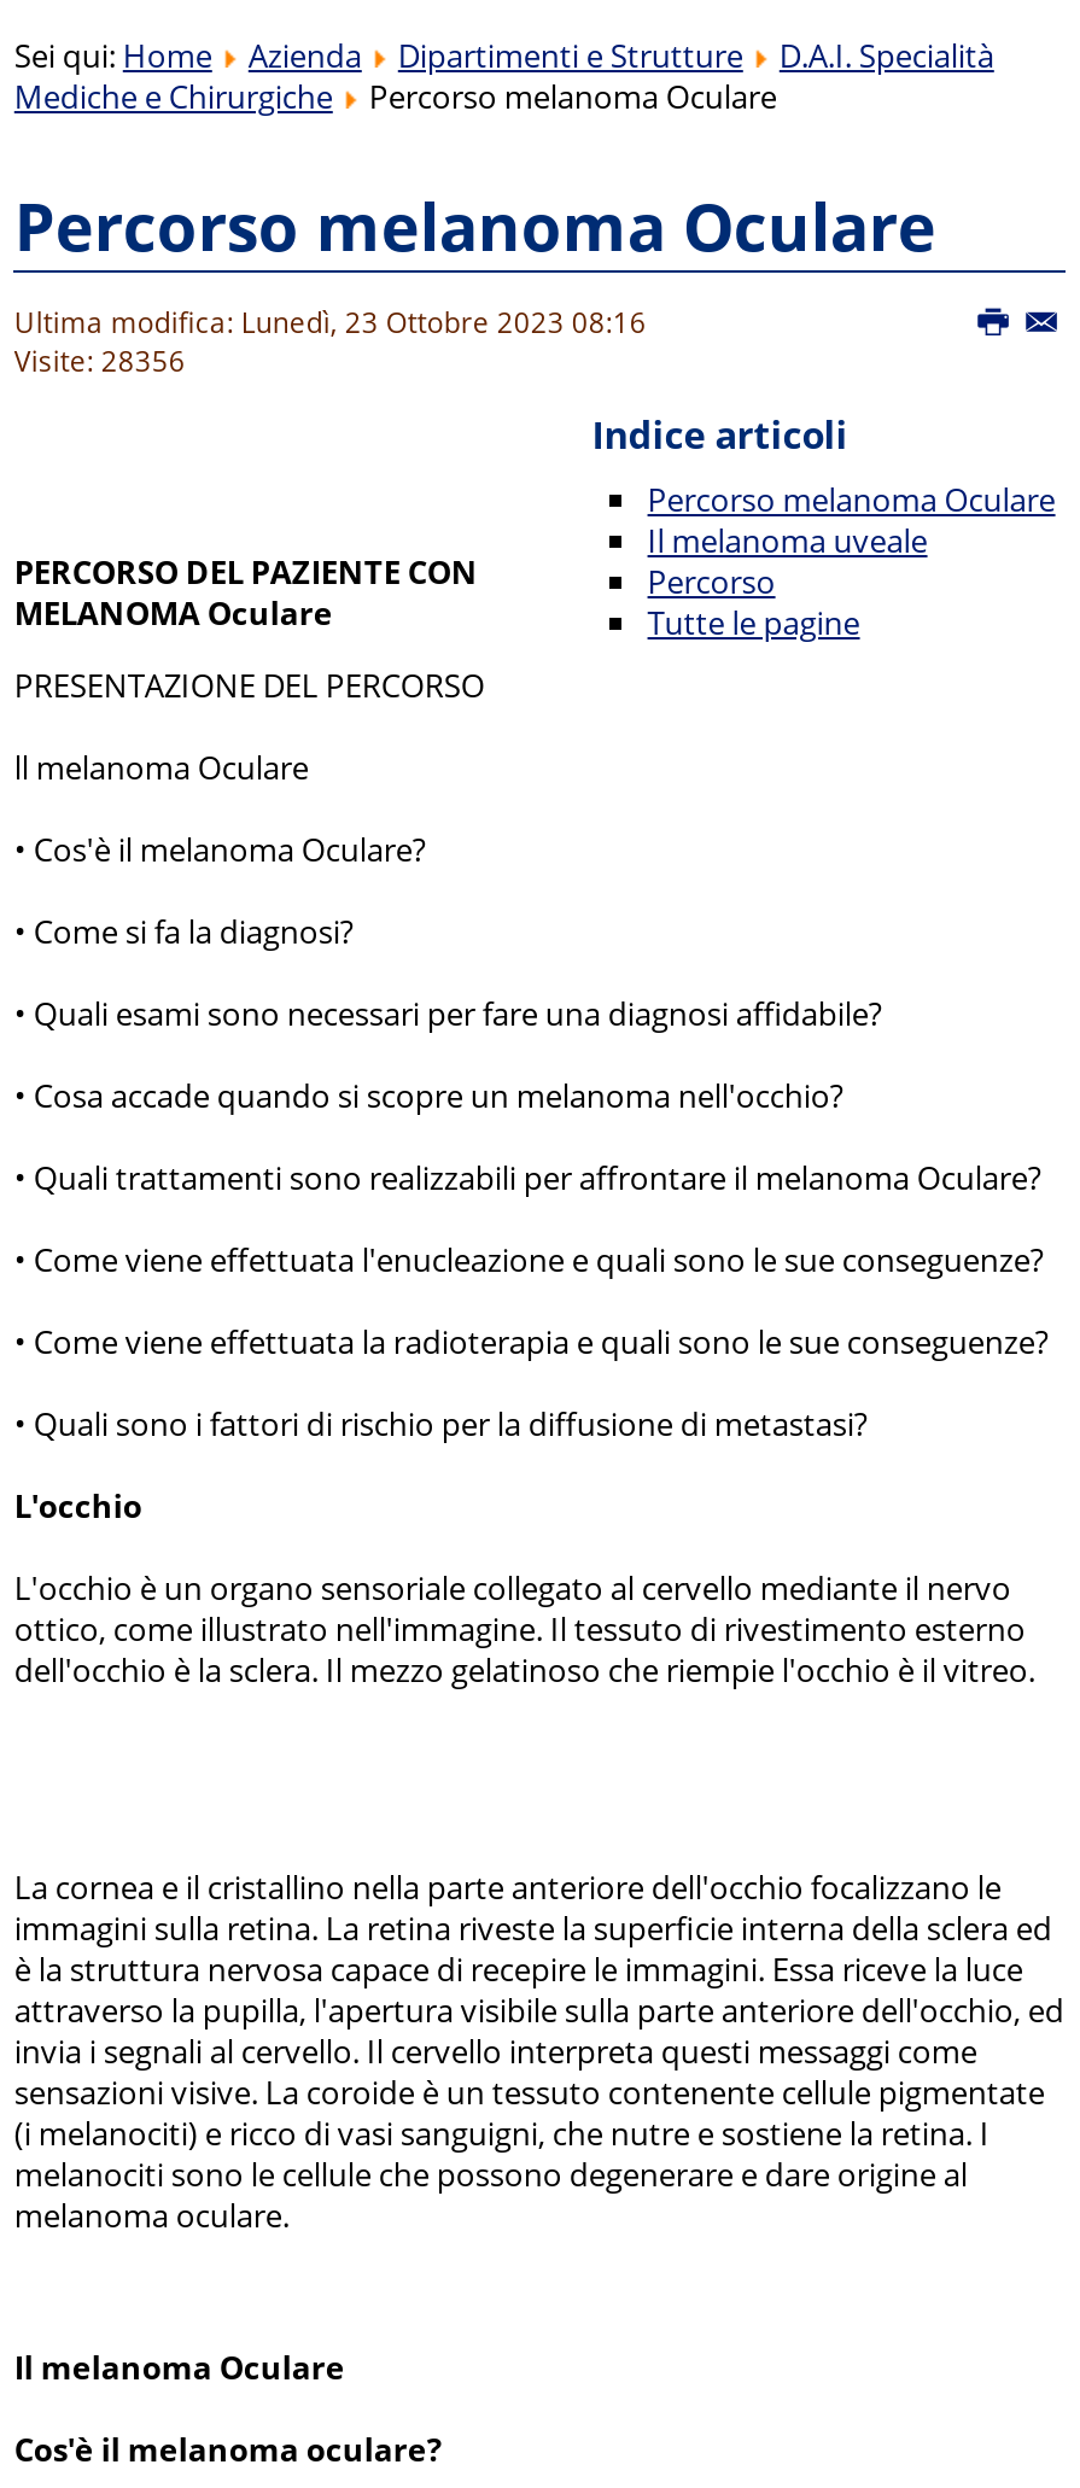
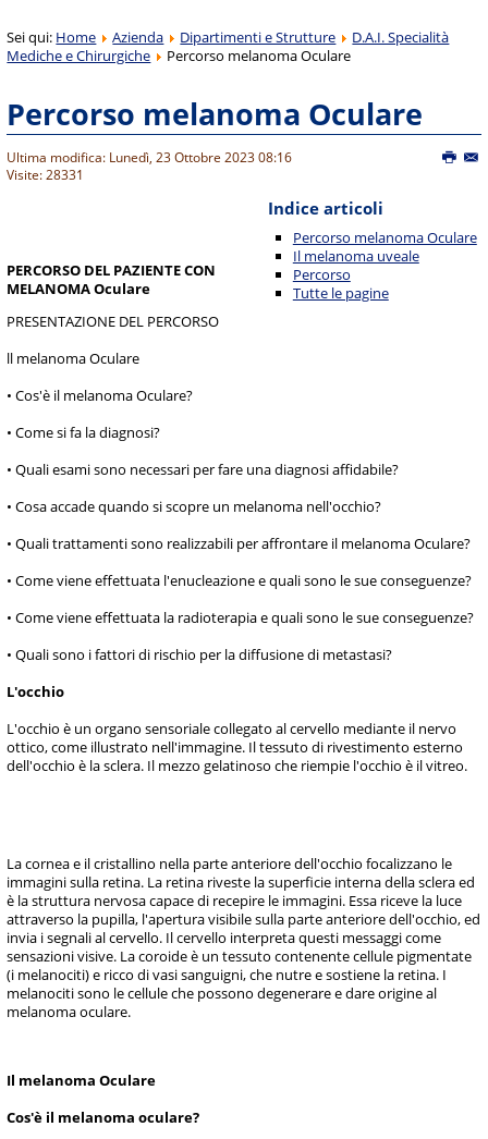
- Visite: 28356
+ Visite: 28331
